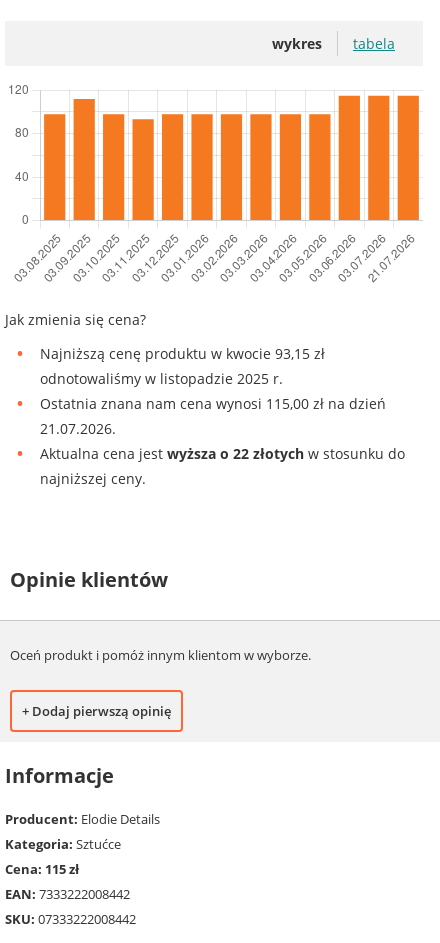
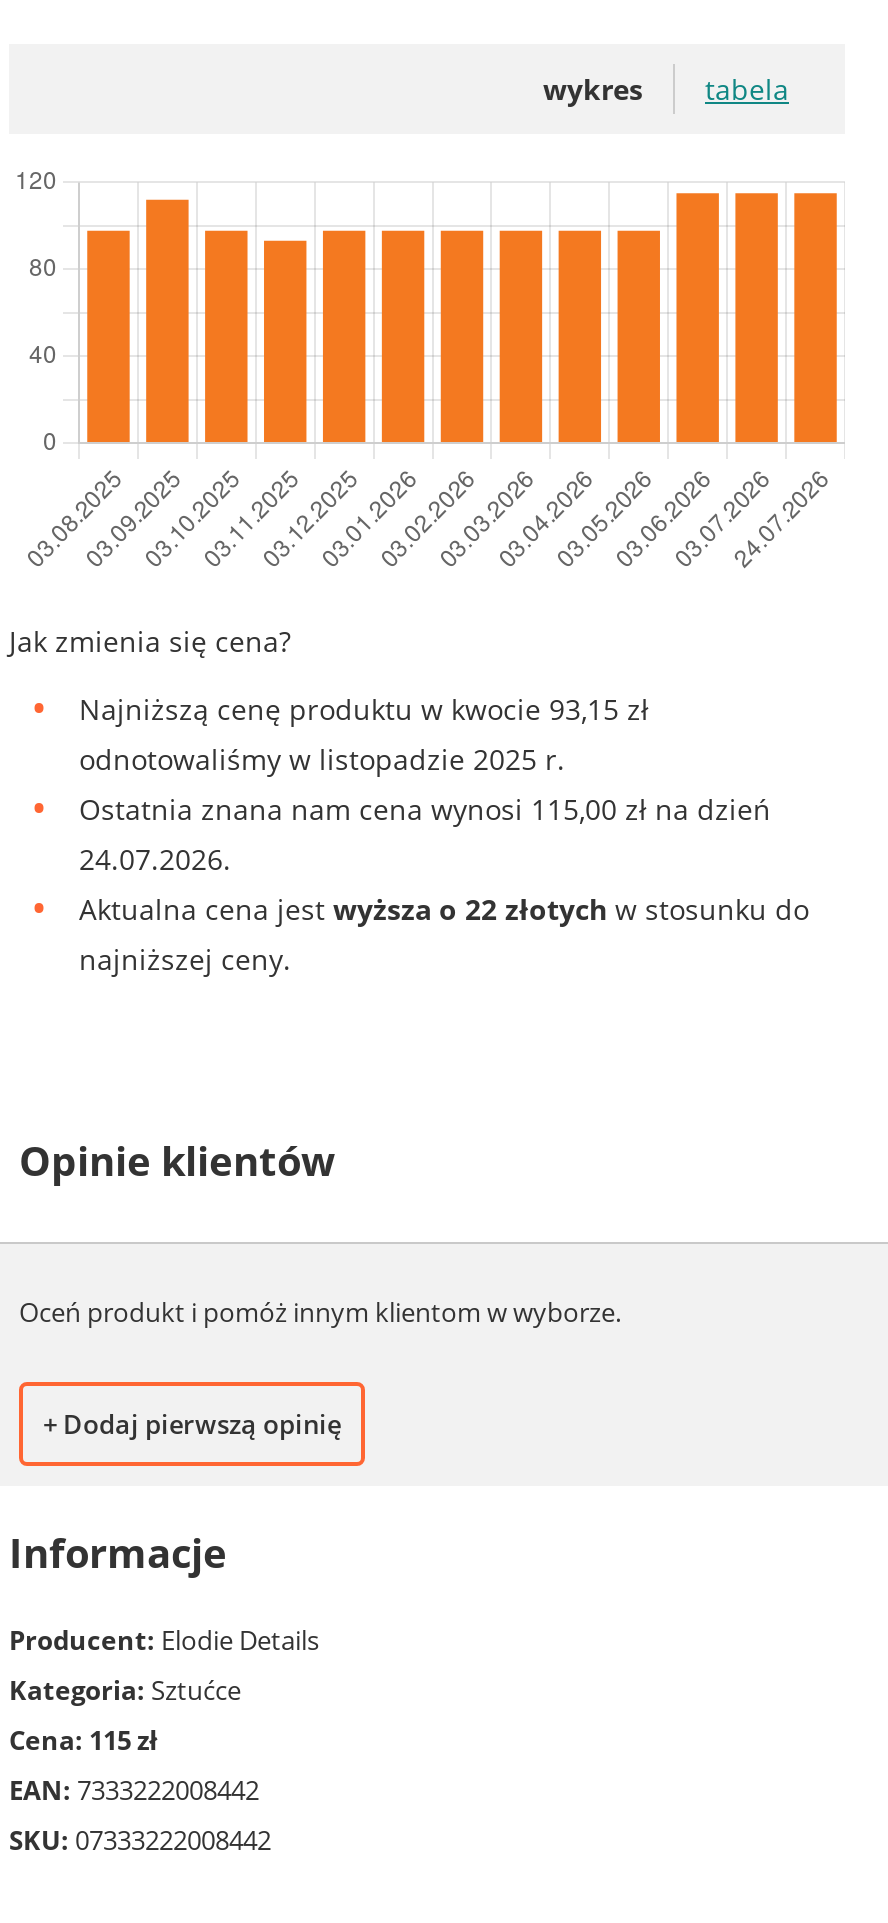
- 21.07.2026.
+ 24.07.2026.
